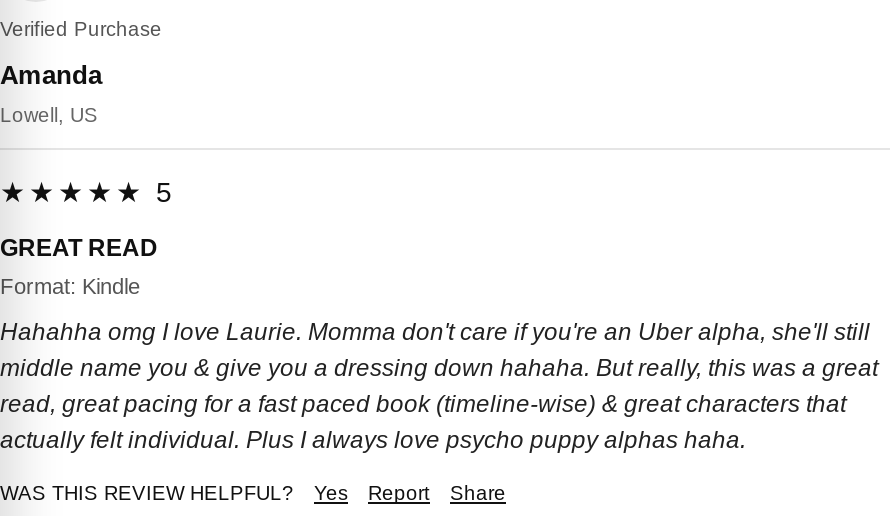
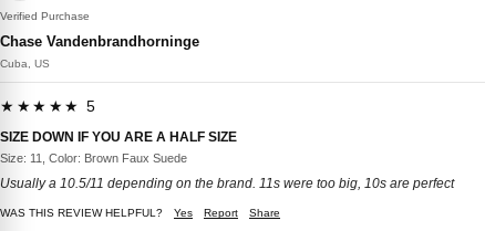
- Amanda
+ Chase Vandenbrandhorninge

- Lowell, US
+ Cuba, US

- GREAT READ
- Format: Kindle
+ SIZE DOWN IF YOU ARE A HALF SIZE
+ Size: 11, Color: Brown Faux Suede

- Hahahha omg I love Laurie. Momma don't care if you're an Uber alpha, she'll still
- middle name you & give you a dressing down hahaha. But really, this was a great
- read, great pacing for a fast paced book (timeline-wise) & great characters that
- actually felt individual. Plus I always love psycho puppy alphas haha.
+ Usually a 10.5/11 depending on the brand. 11s were too big, 10s are perfect
